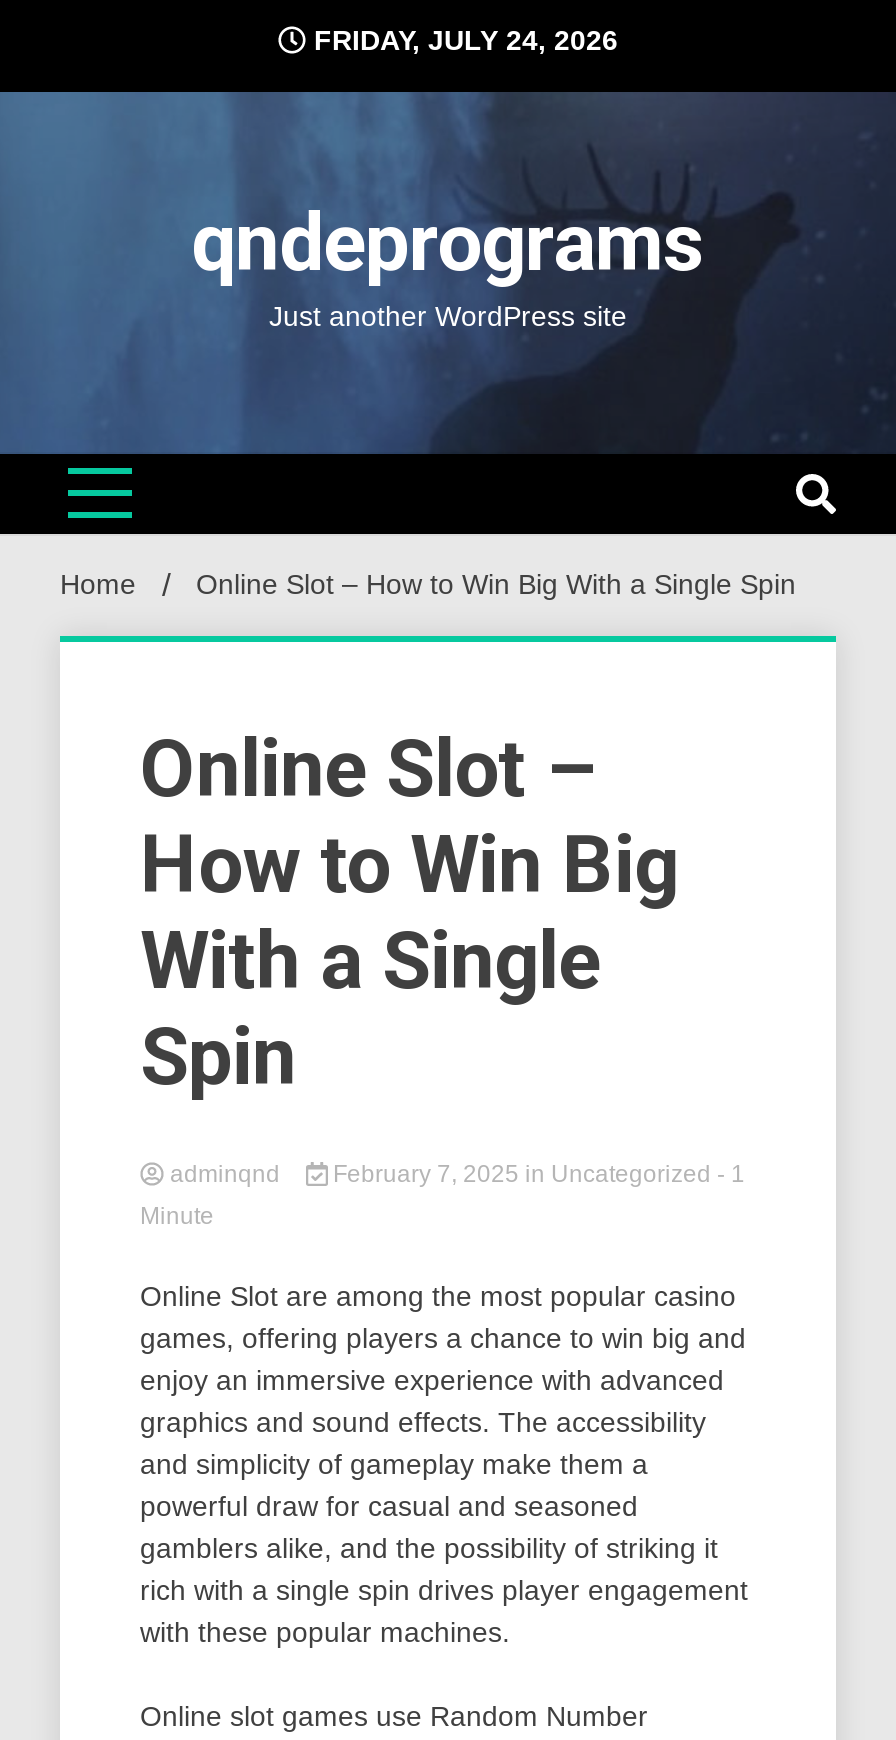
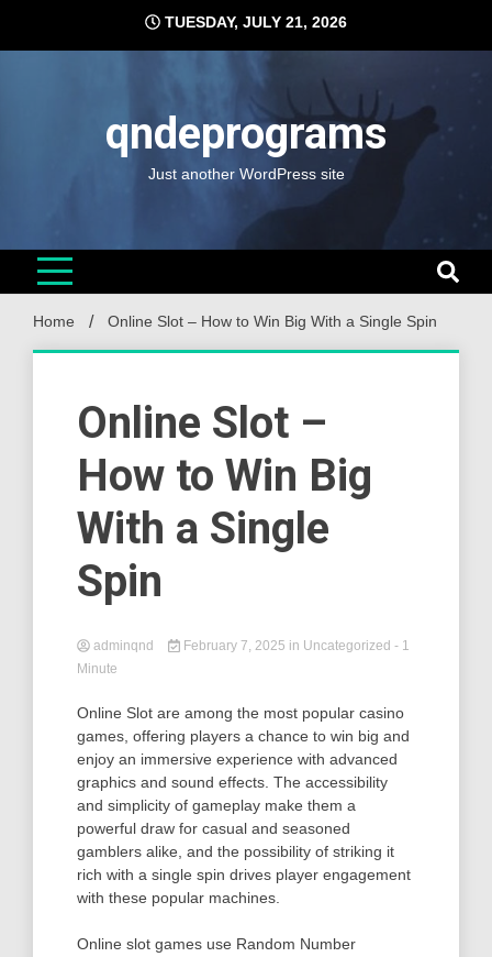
- FRIDAY, JULY 24, 2026
+ TUESDAY, JULY 21, 2026
